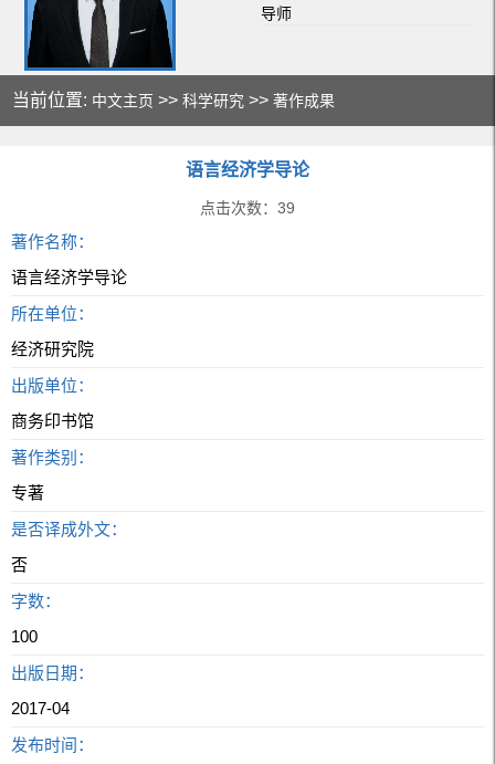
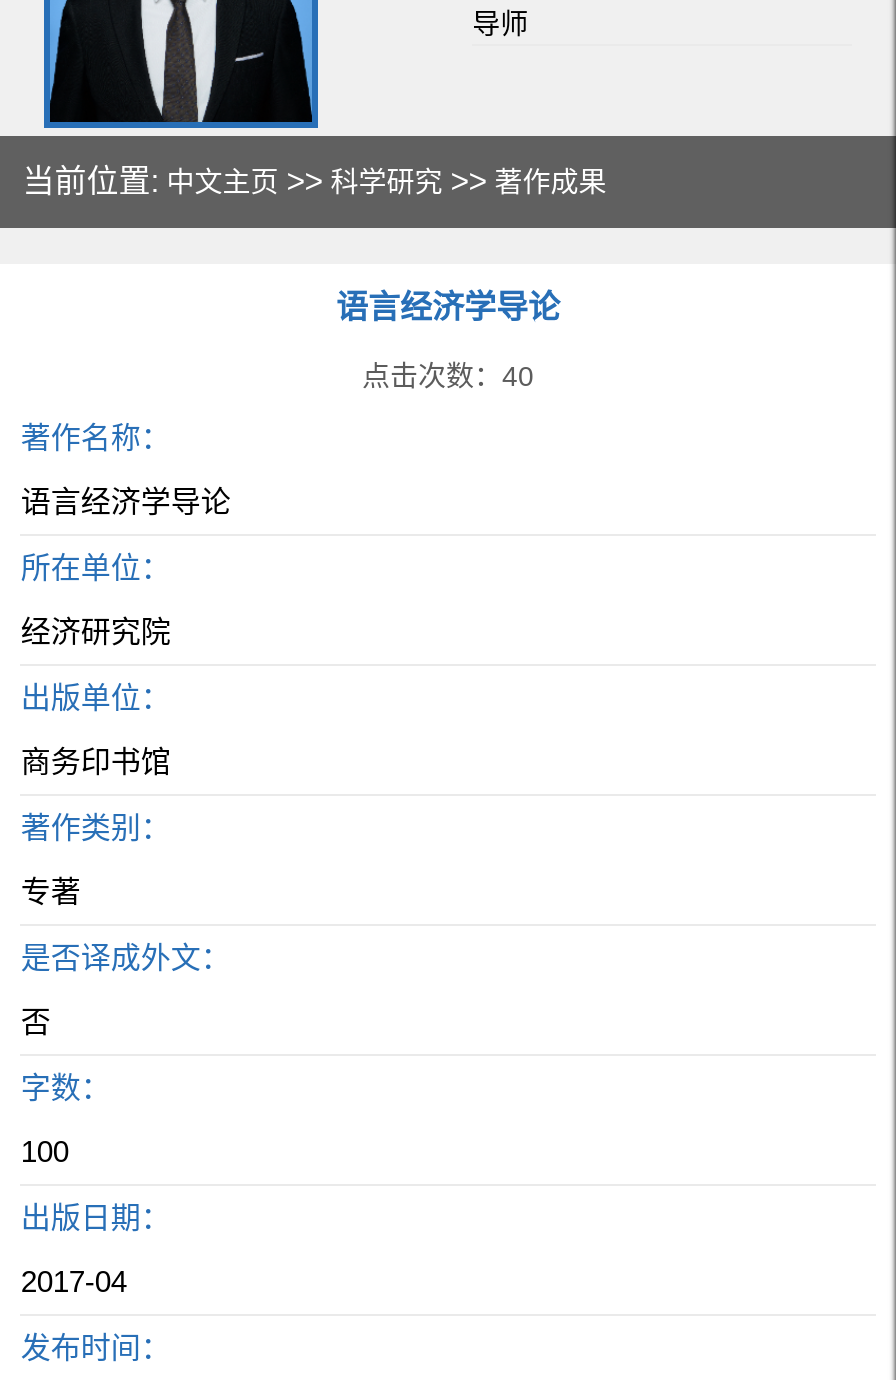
- 点击次数：39
+ 点击次数：40
